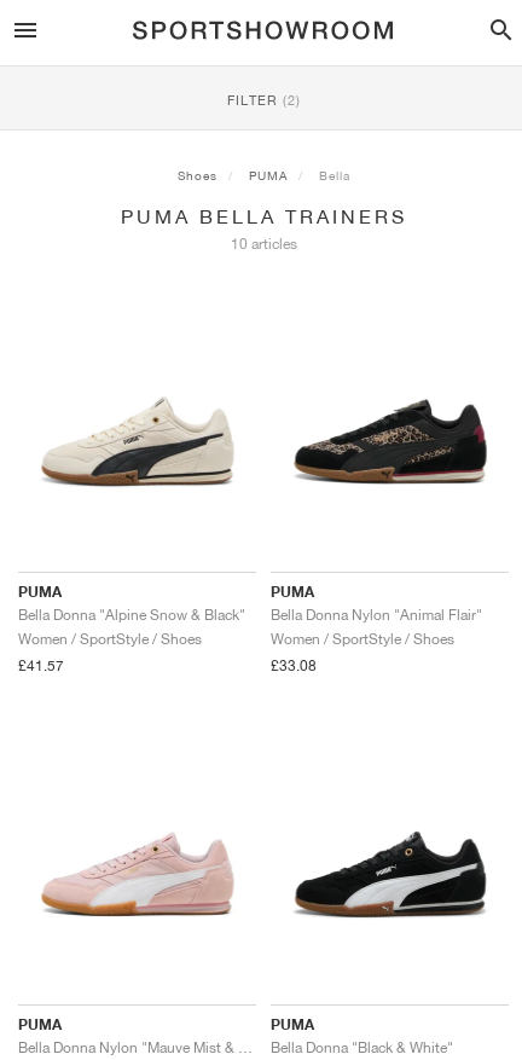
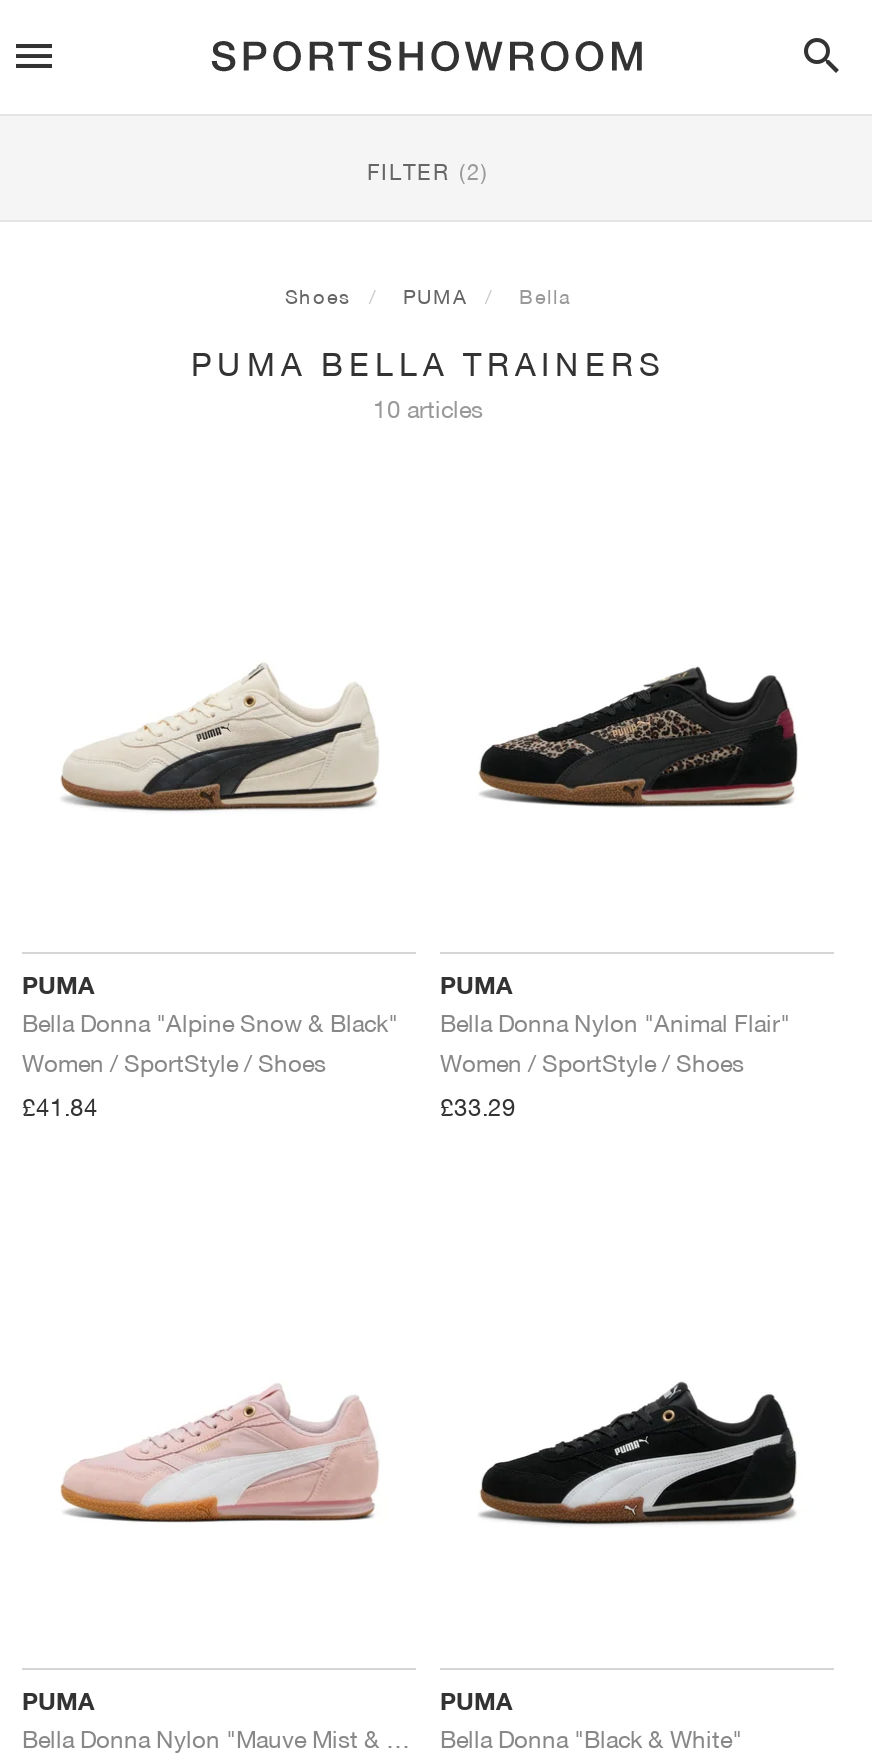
- £41.57
+ £41.84

- £33.08
+ £33.29
